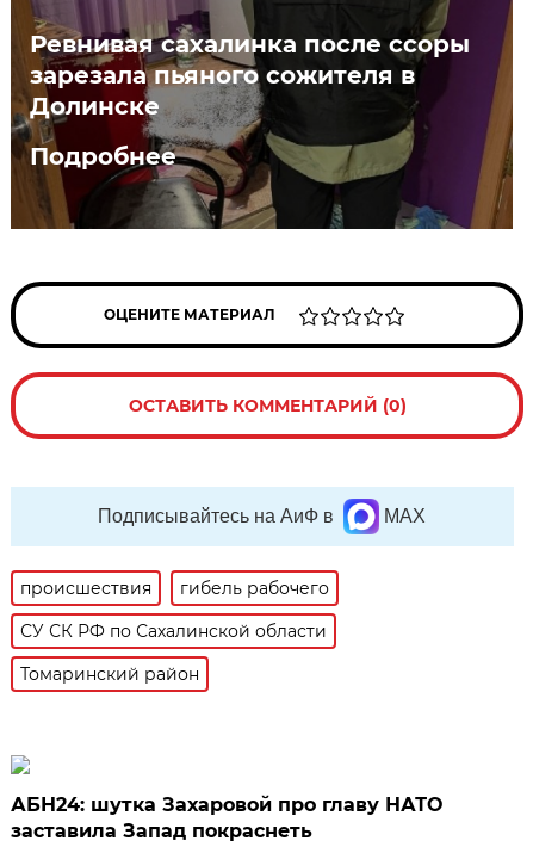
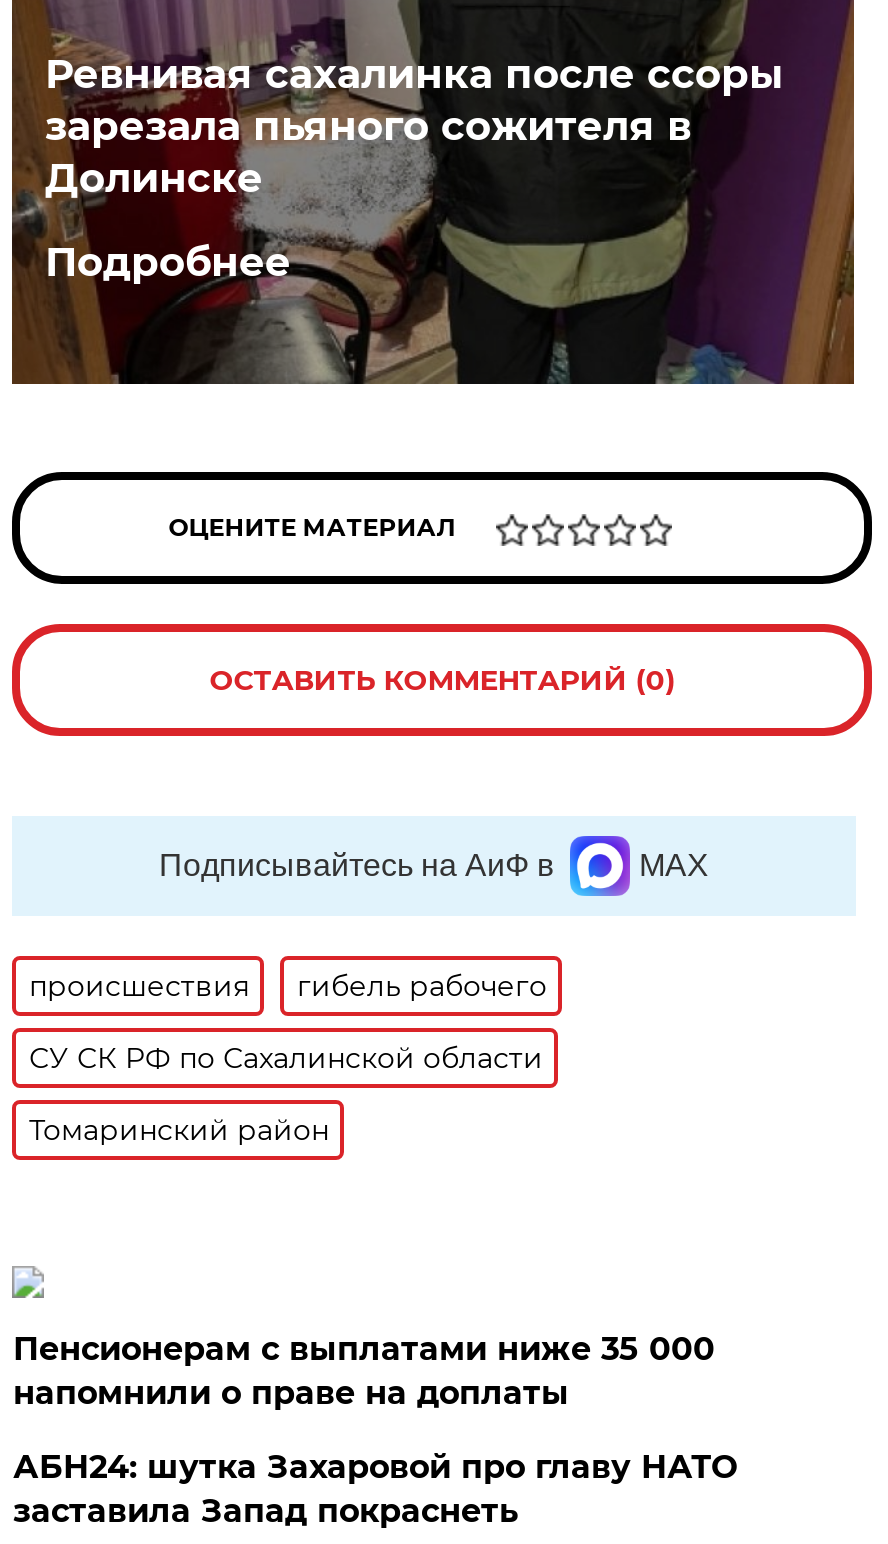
+ Пенсионерам с выплатами ниже 35 000
+ напомнили о праве на доплаты
